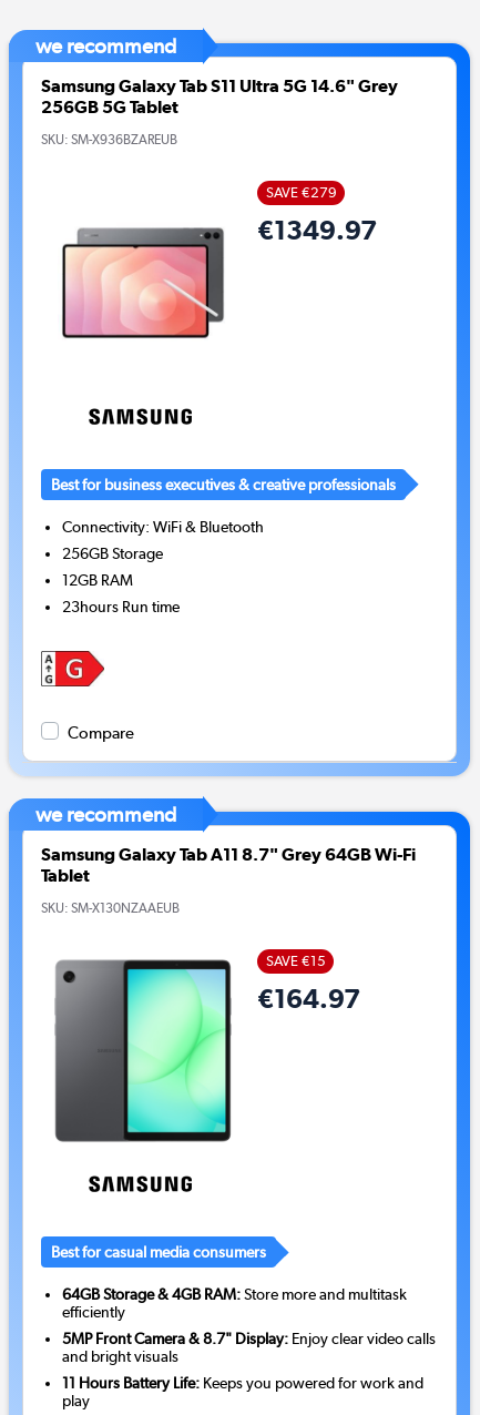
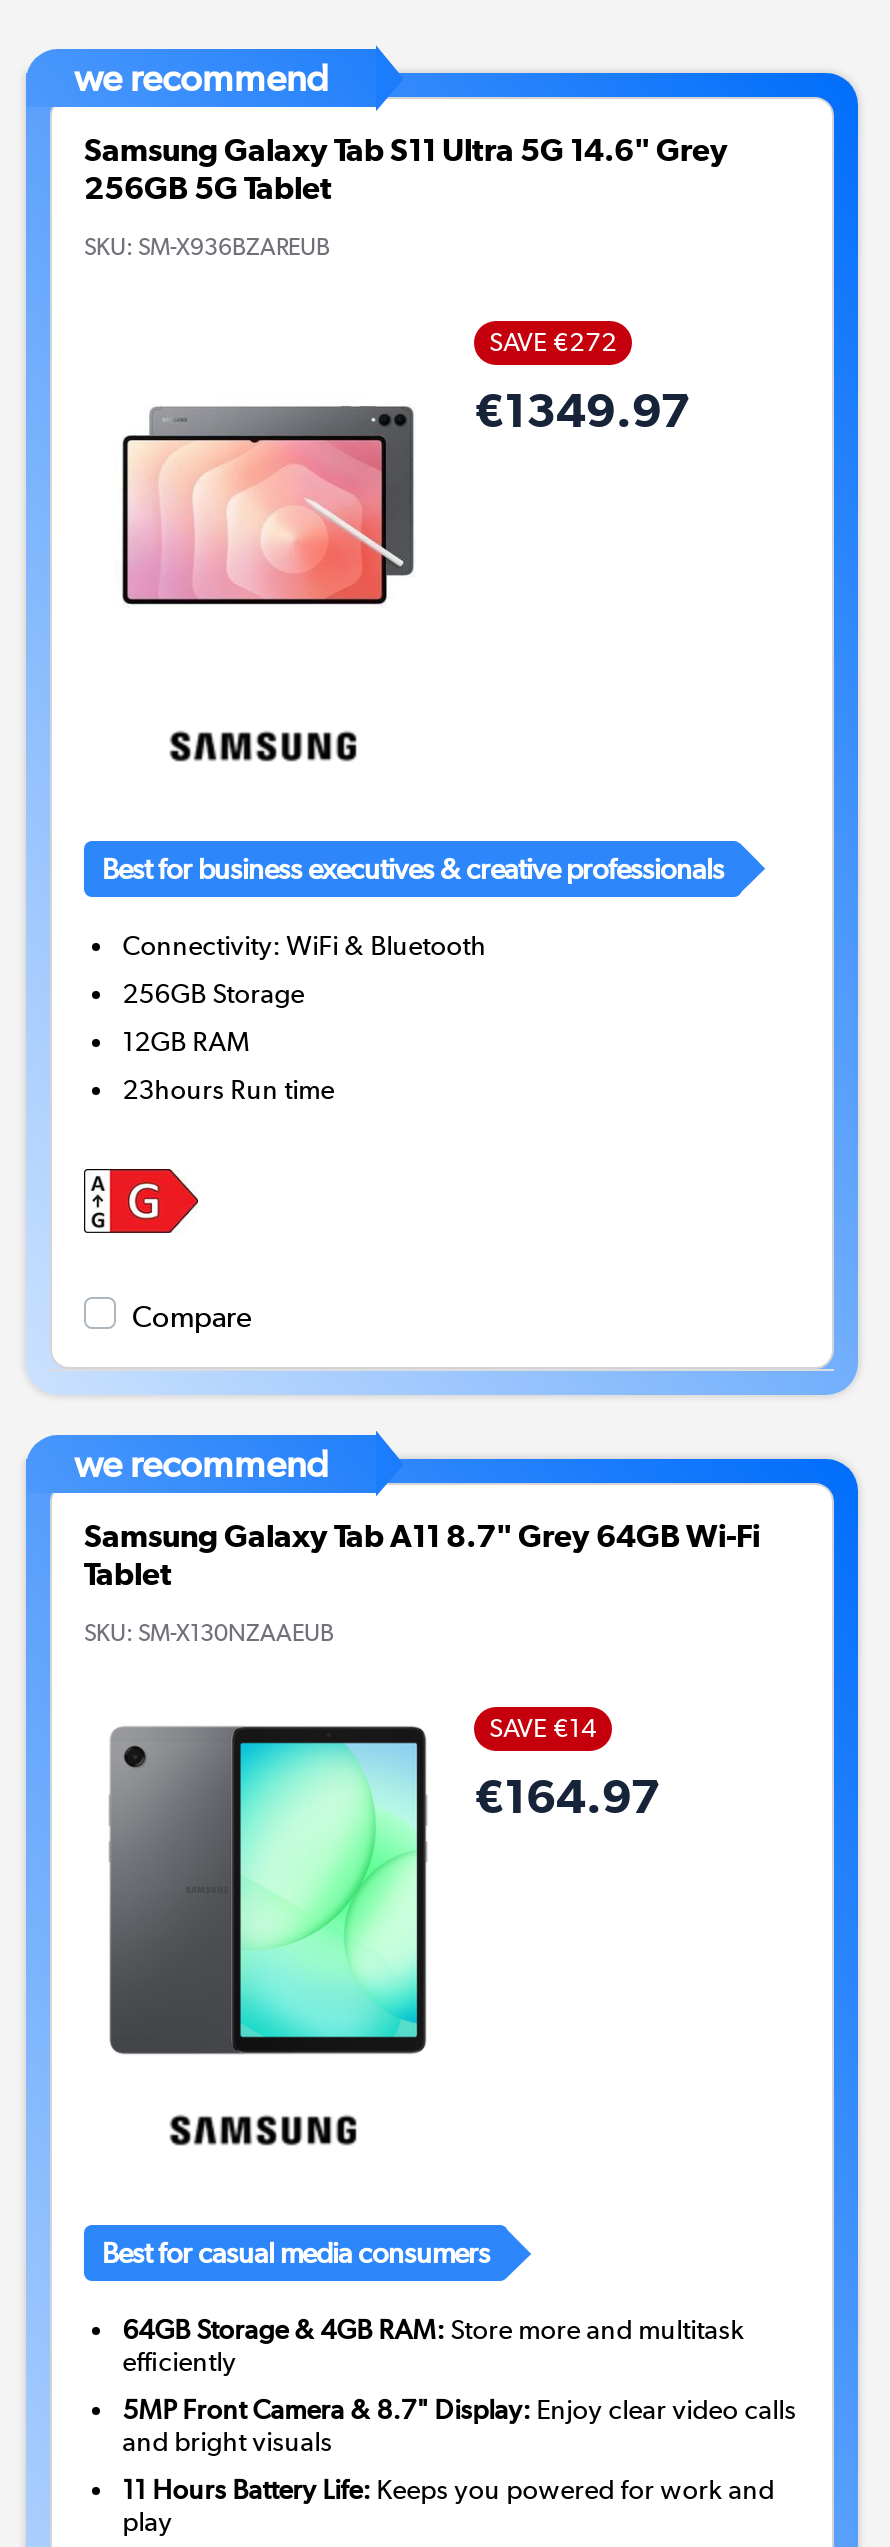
- SAVE €279
+ SAVE €272

- SAVE €15
+ SAVE €14
